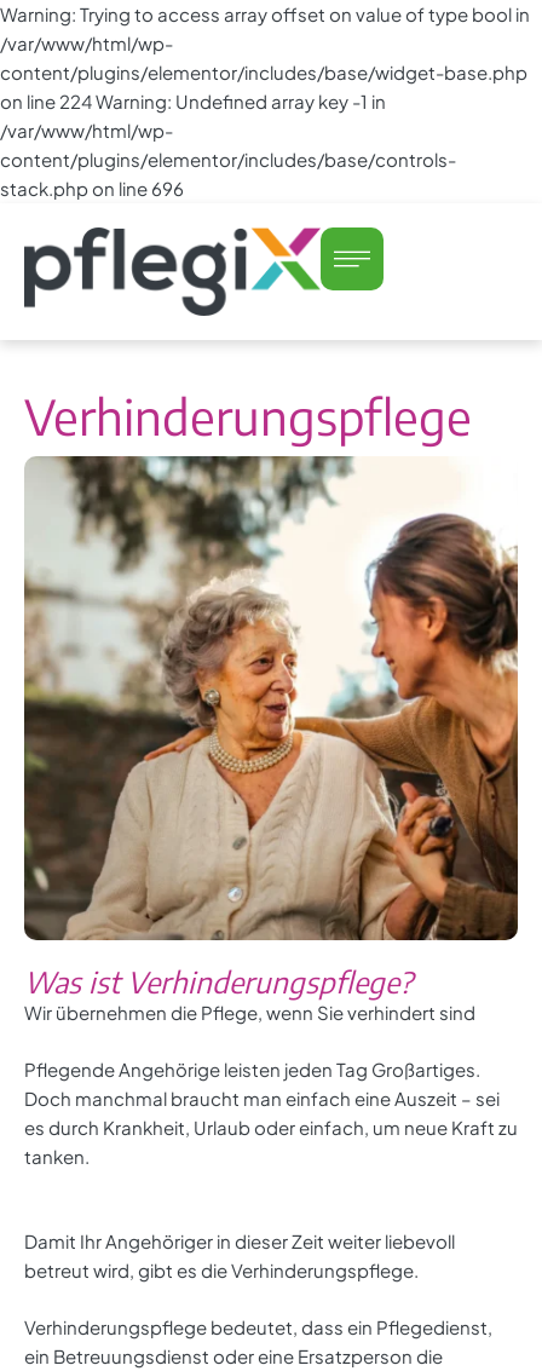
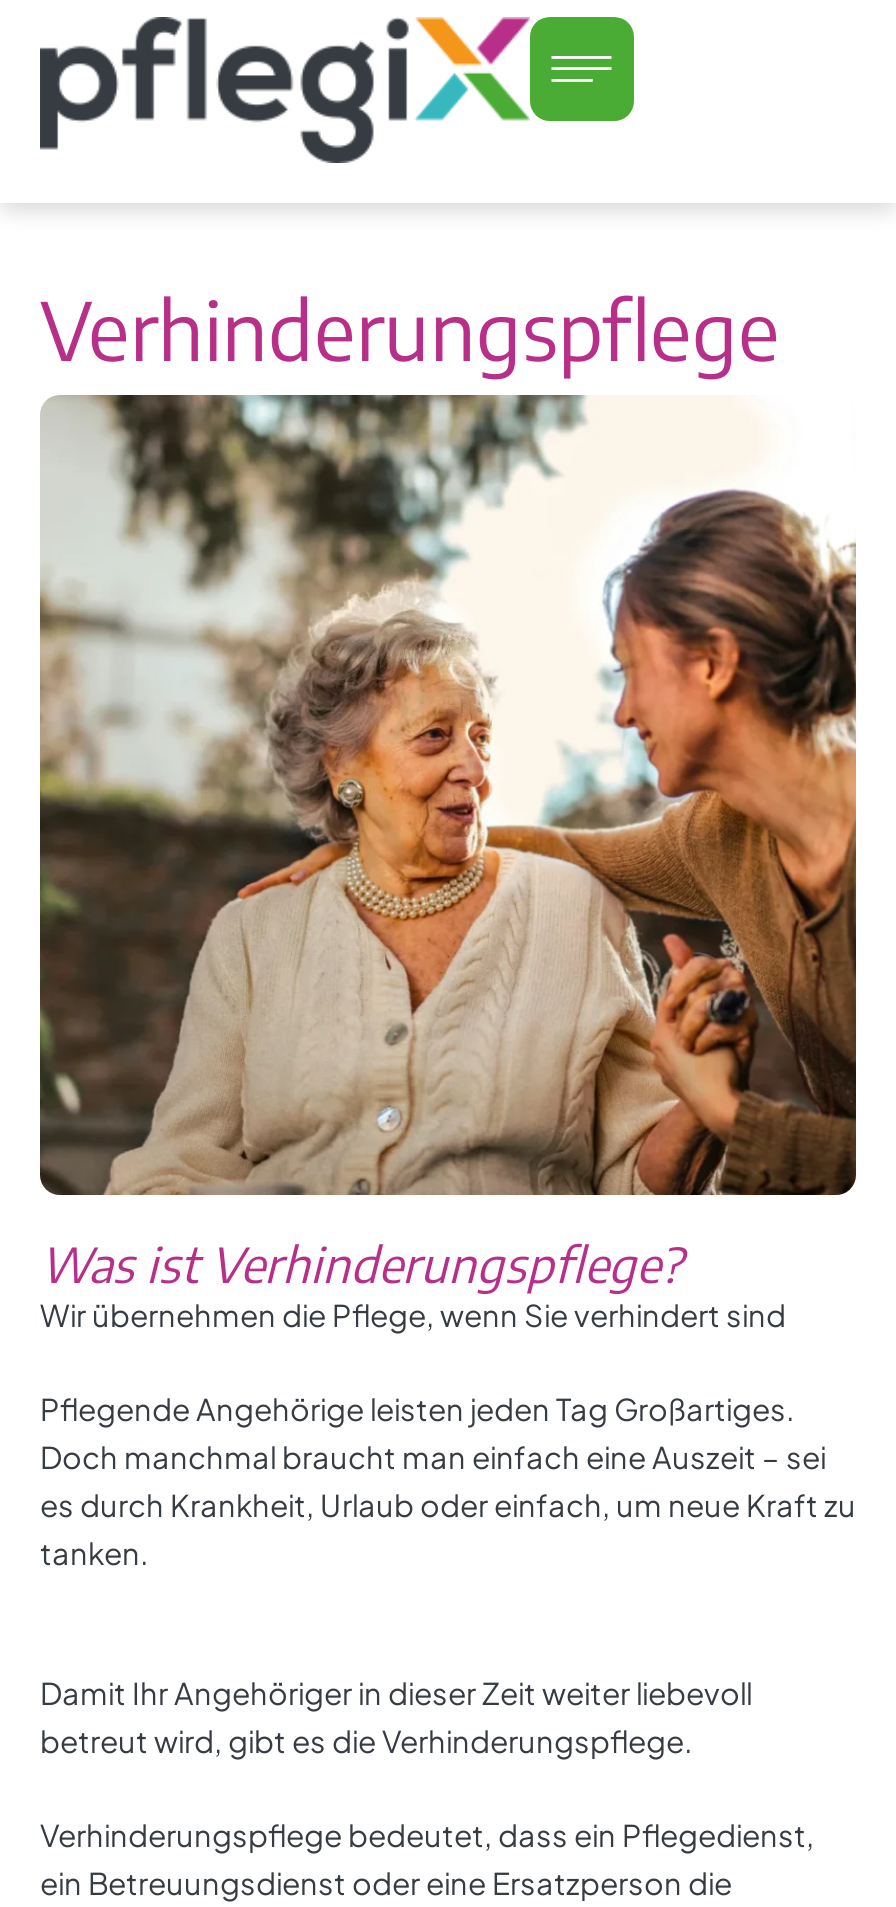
- Warning: Trying to access array offset on value of type bool in
- /var/www/html/wp-
- content/plugins/elementor/includes/base/widget-base.php
- on line 224 Warning: Undefined array key -1 in
- /var/www/html/wp-
- content/plugins/elementor/includes/base/controls-
- stack.php on line 696
